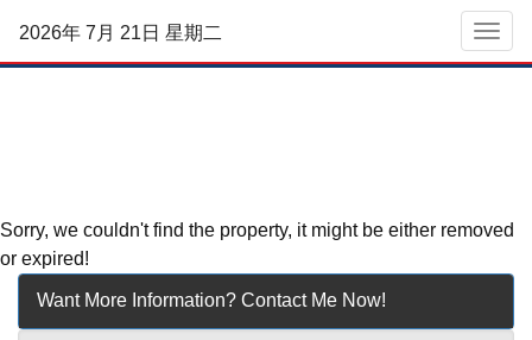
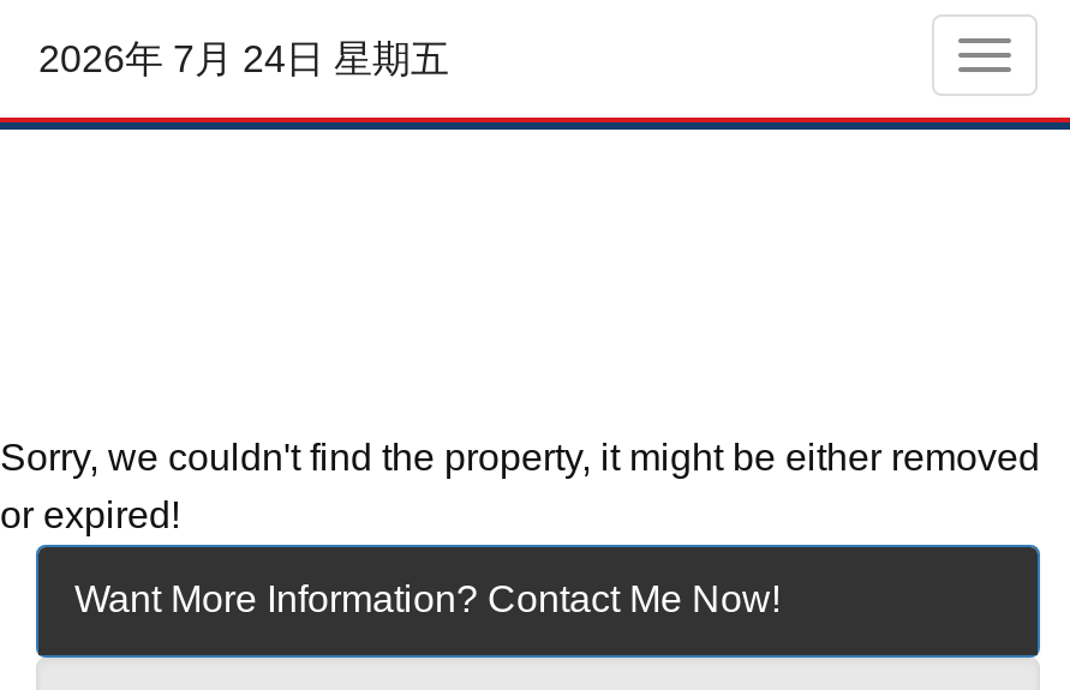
- 2026年 7月 21日 星期二
+ 2026年 7月 24日 星期五
